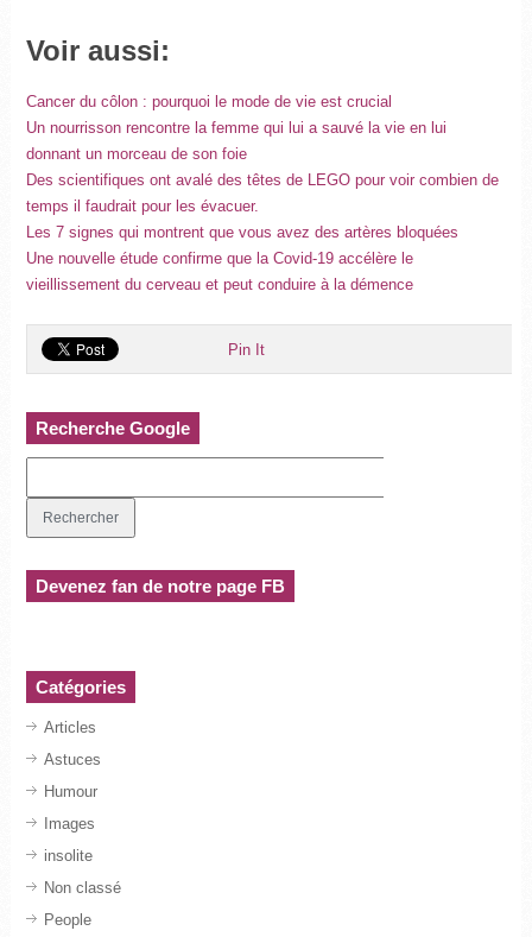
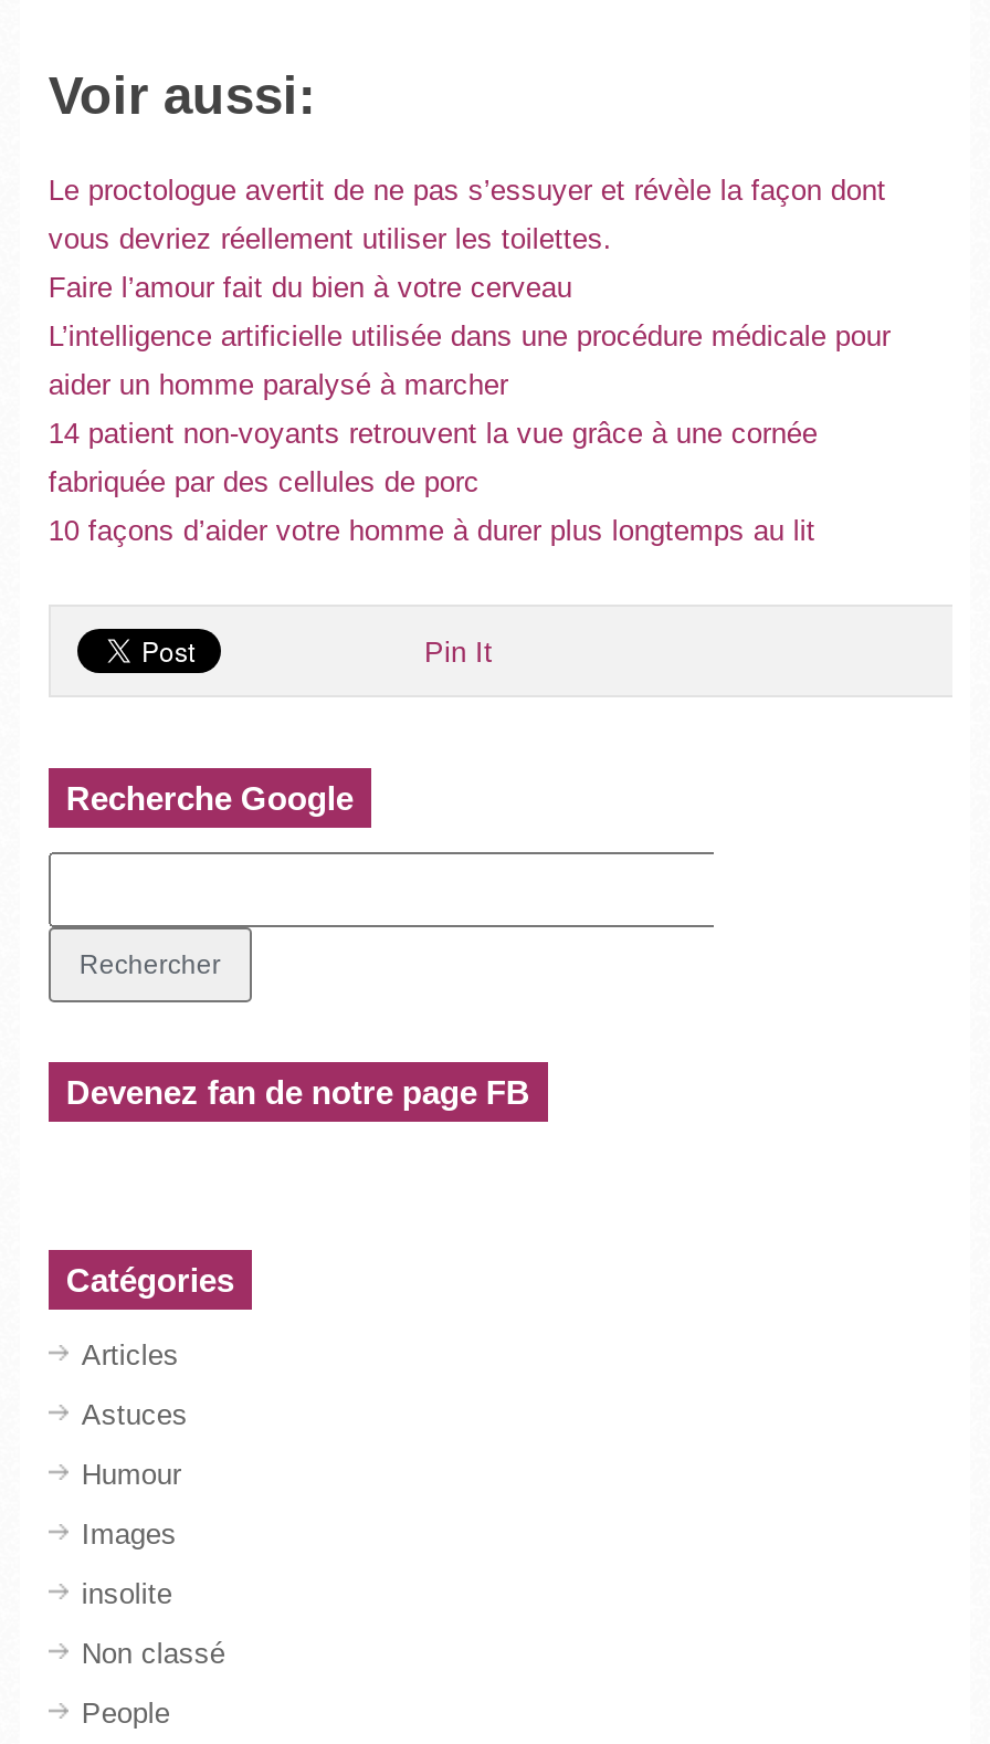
- Cancer du côlon : pourquoi le mode de vie est crucial
+ Le proctologue avertit de ne pas s’essuyer et révèle la façon dont

- Un nourrisson rencontre la femme qui lui a sauvé la vie en lui
+ vous devriez réellement utiliser les toilettes.

- donnant un morceau de son foie
+ Faire l’amour fait du bien à votre cerveau

- Des scientifiques ont avalé des têtes de LEGO pour voir combien de
+ L’intelligence artificielle utilisée dans une procédure médicale pour

- temps il faudrait pour les évacuer.
+ aider un homme paralysé à marcher

- Les 7 signes qui montrent que vous avez des artères bloquées
+ 14 patient non-voyants retrouvent la vue grâce à une cornée

- Une nouvelle étude confirme que la Covid-19 accélère le
+ fabriquée par des cellules de porc

- vieillissement du cerveau et peut conduire à la démence
+ 10 façons d’aider votre homme à durer plus longtemps au lit
